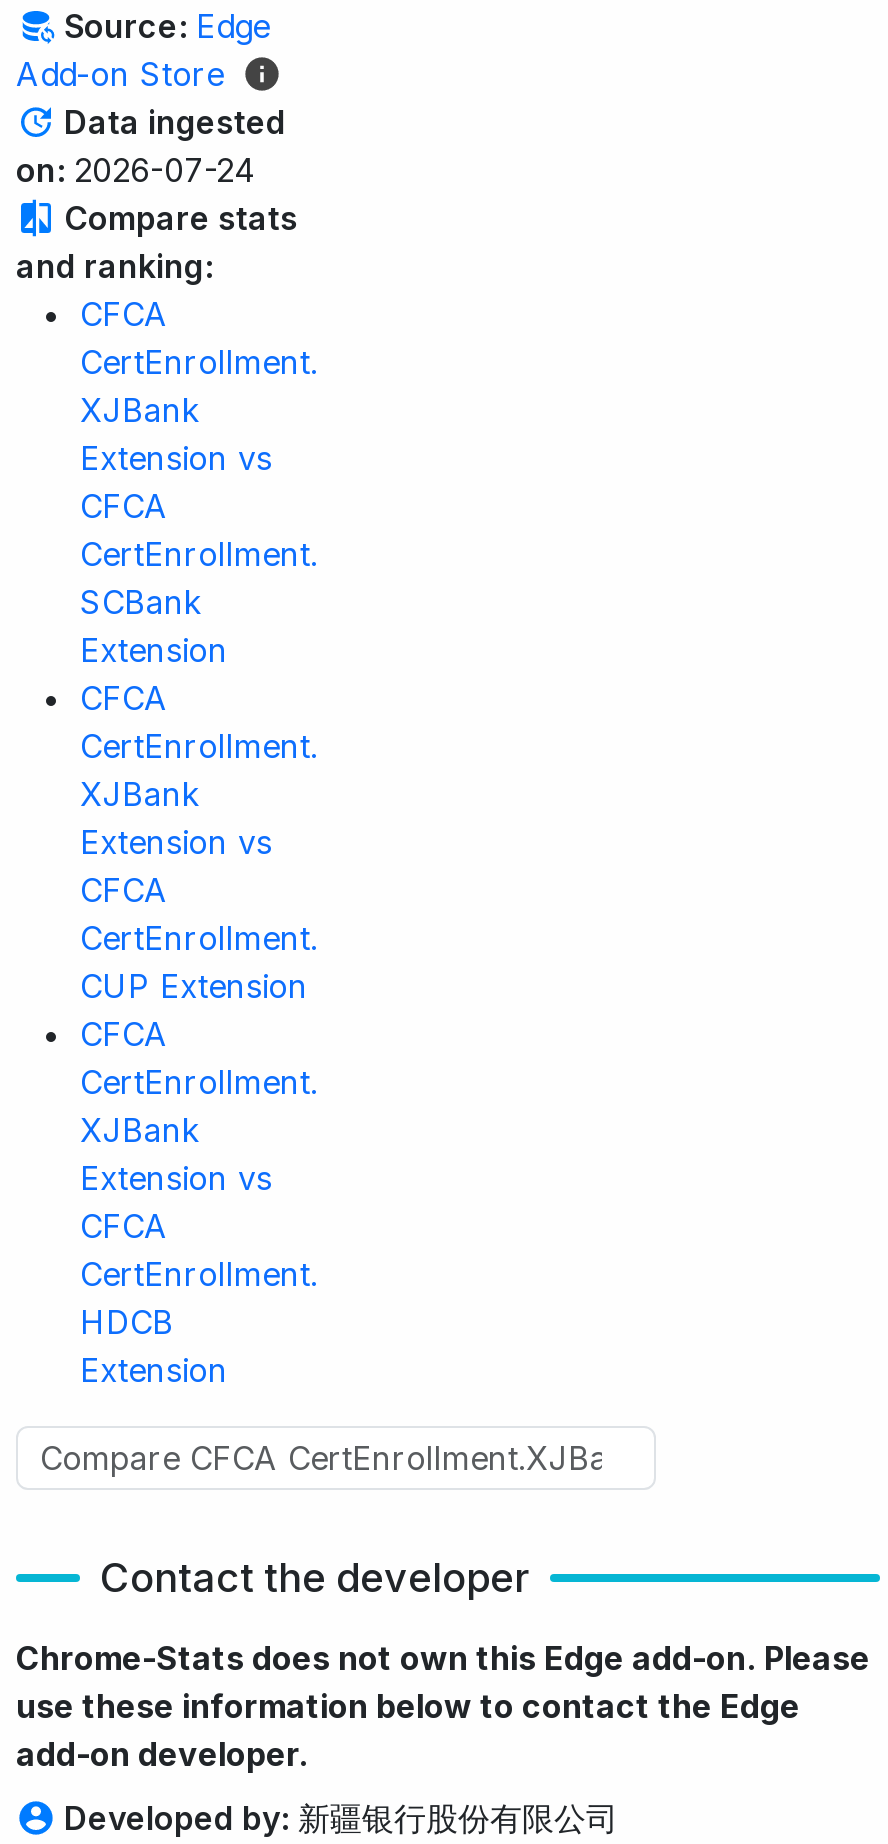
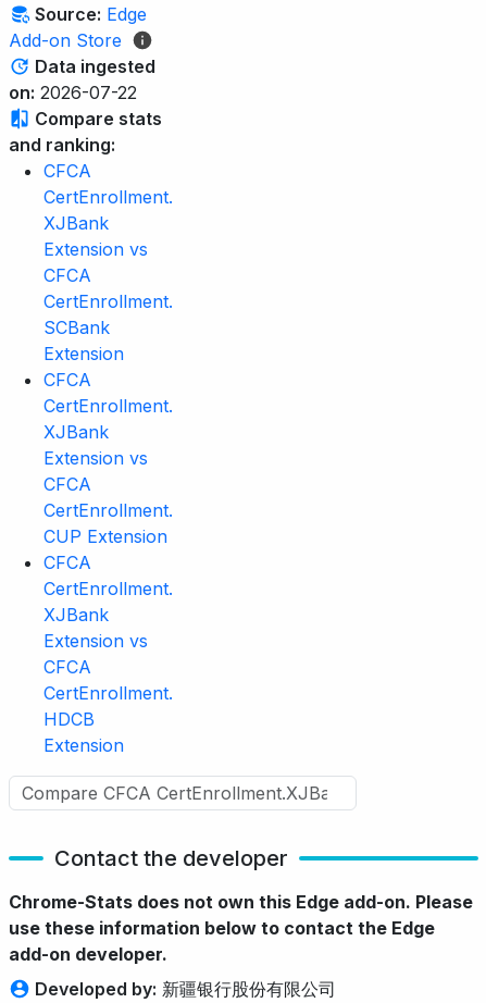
- on: 2026-07-24
+ on: 2026-07-22
